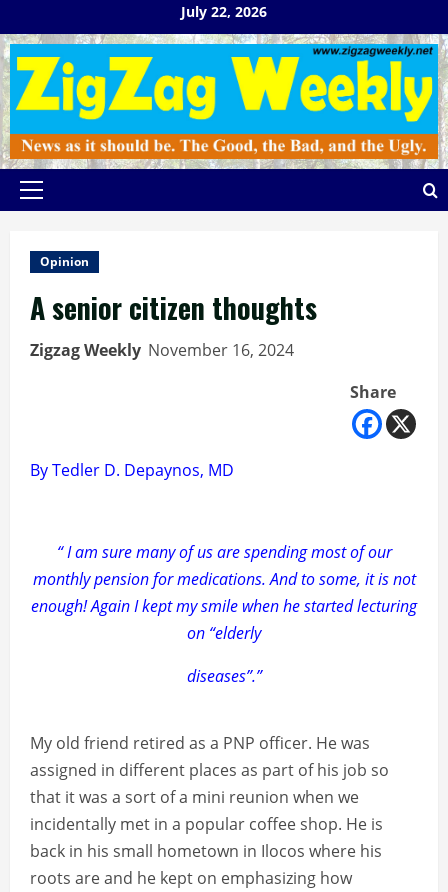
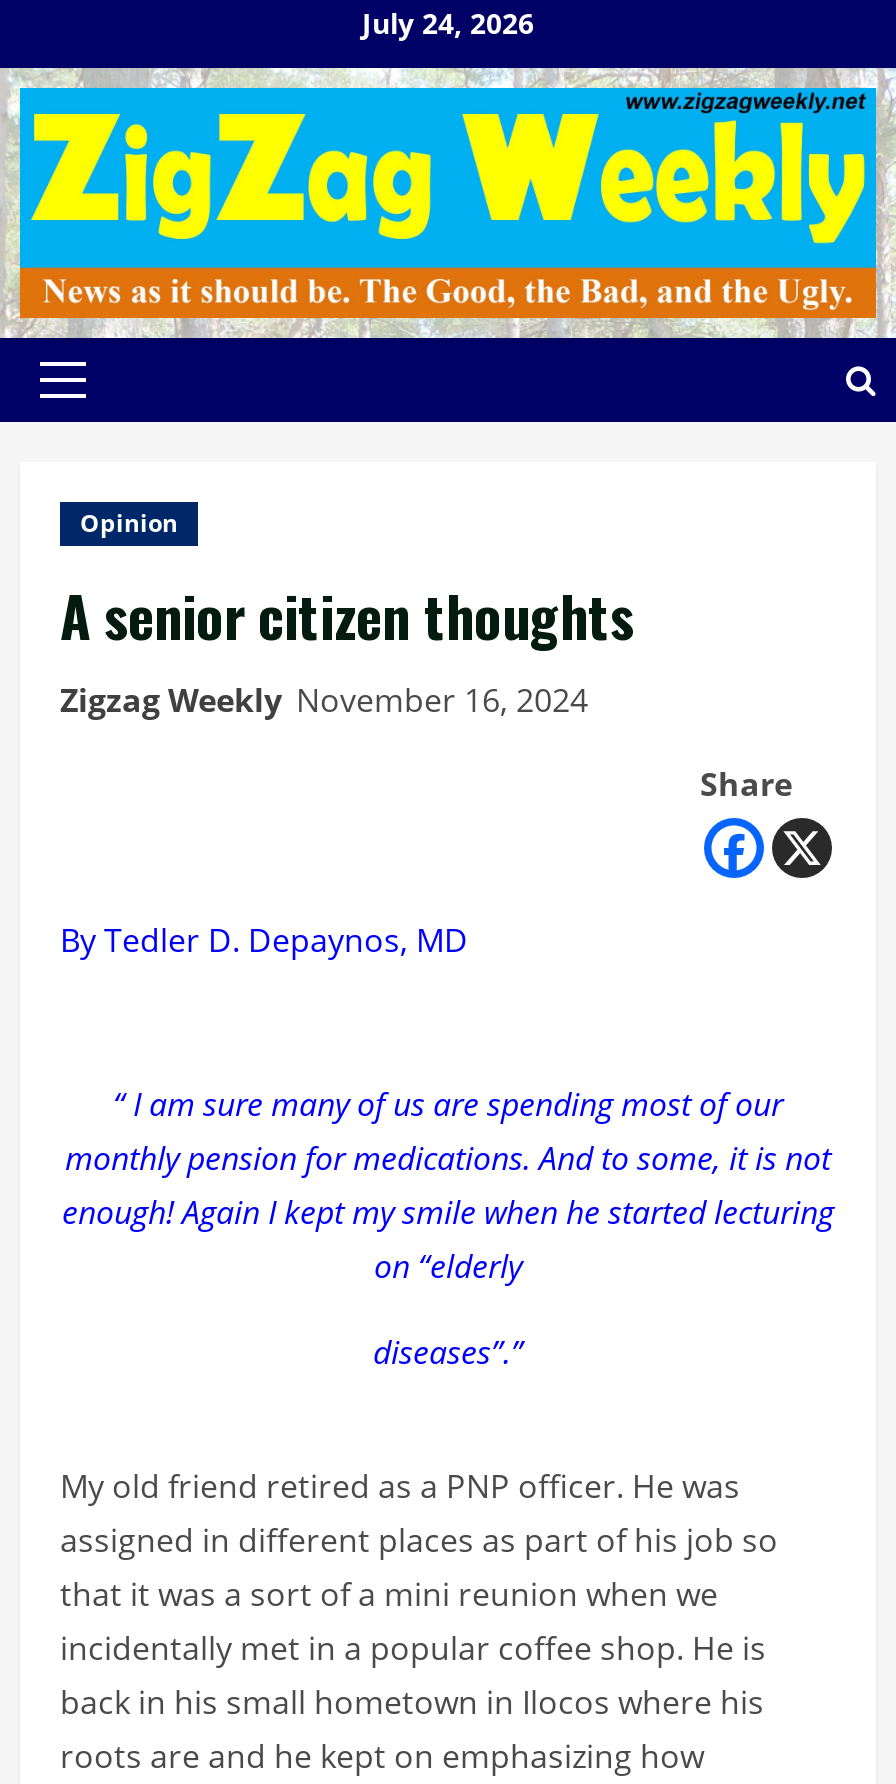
- July 22, 2026
+ July 24, 2026
